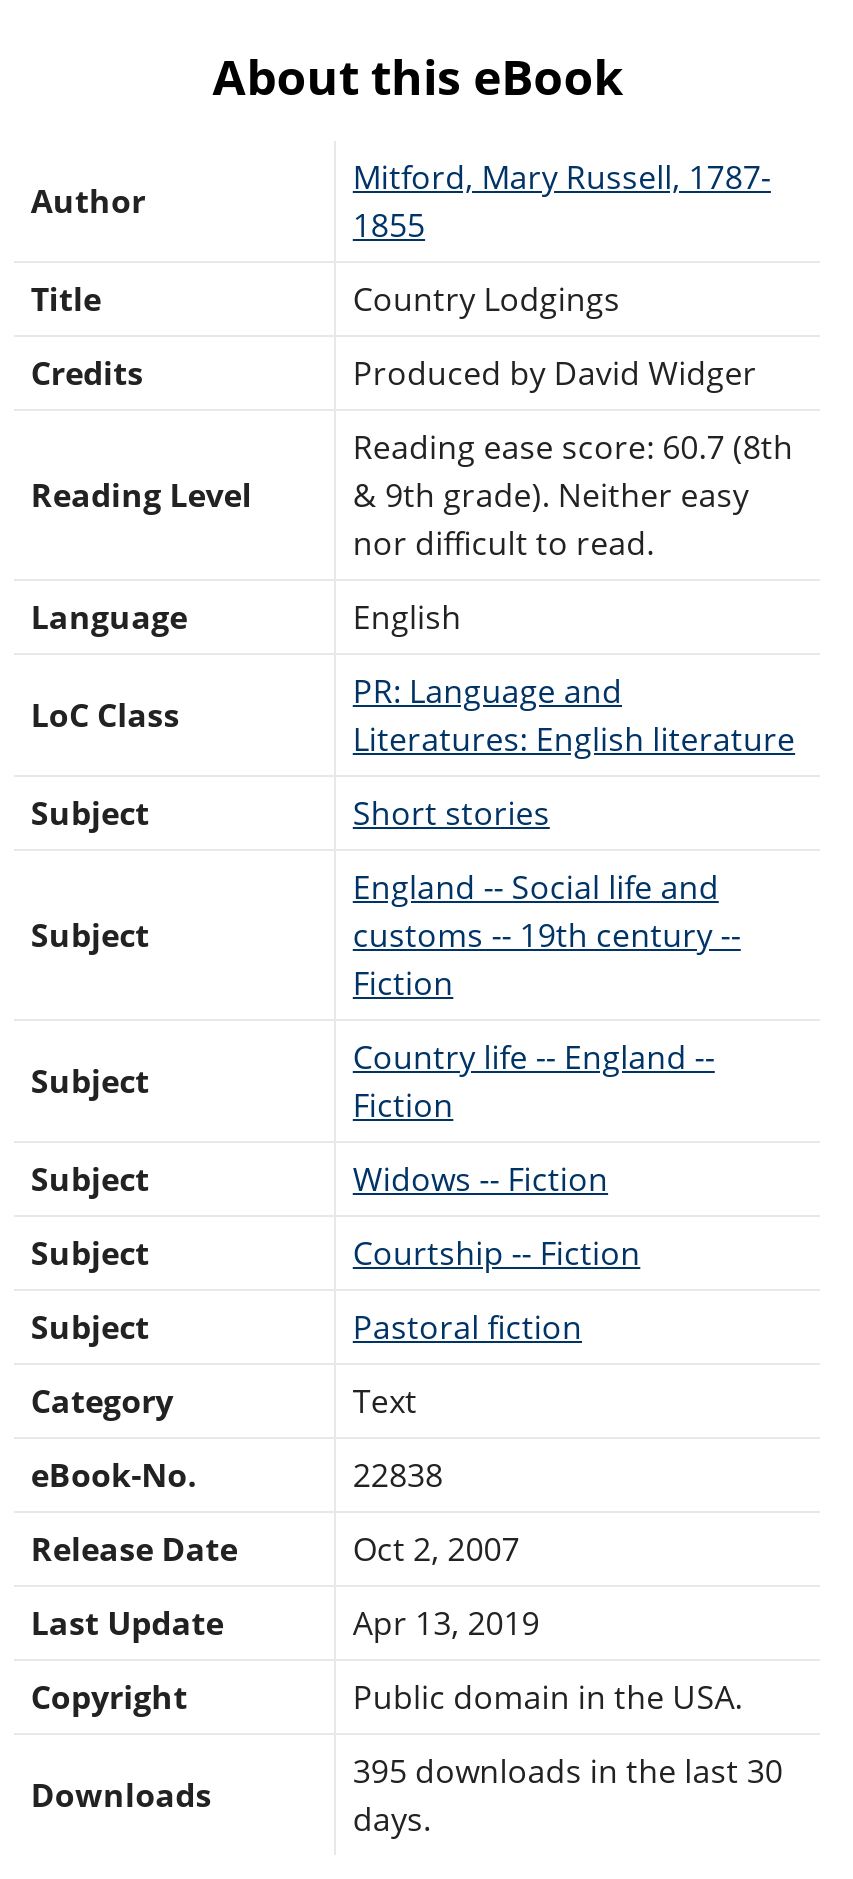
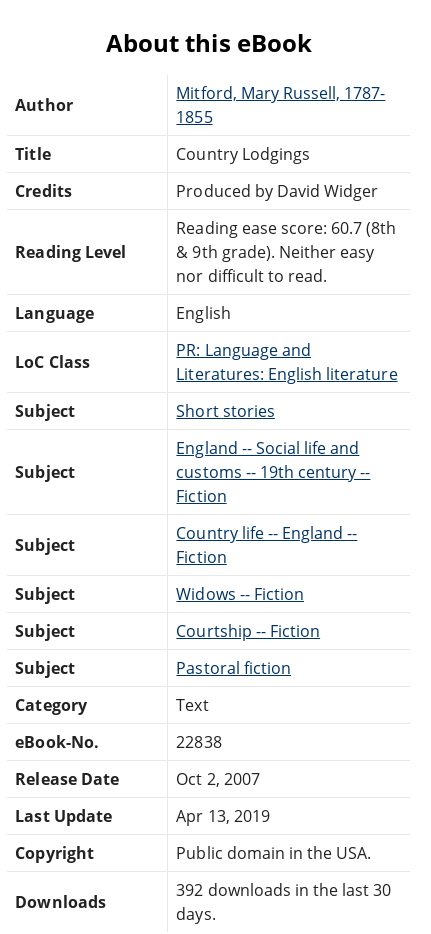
- 395 downloads in the last 30
+ 392 downloads in the last 30
